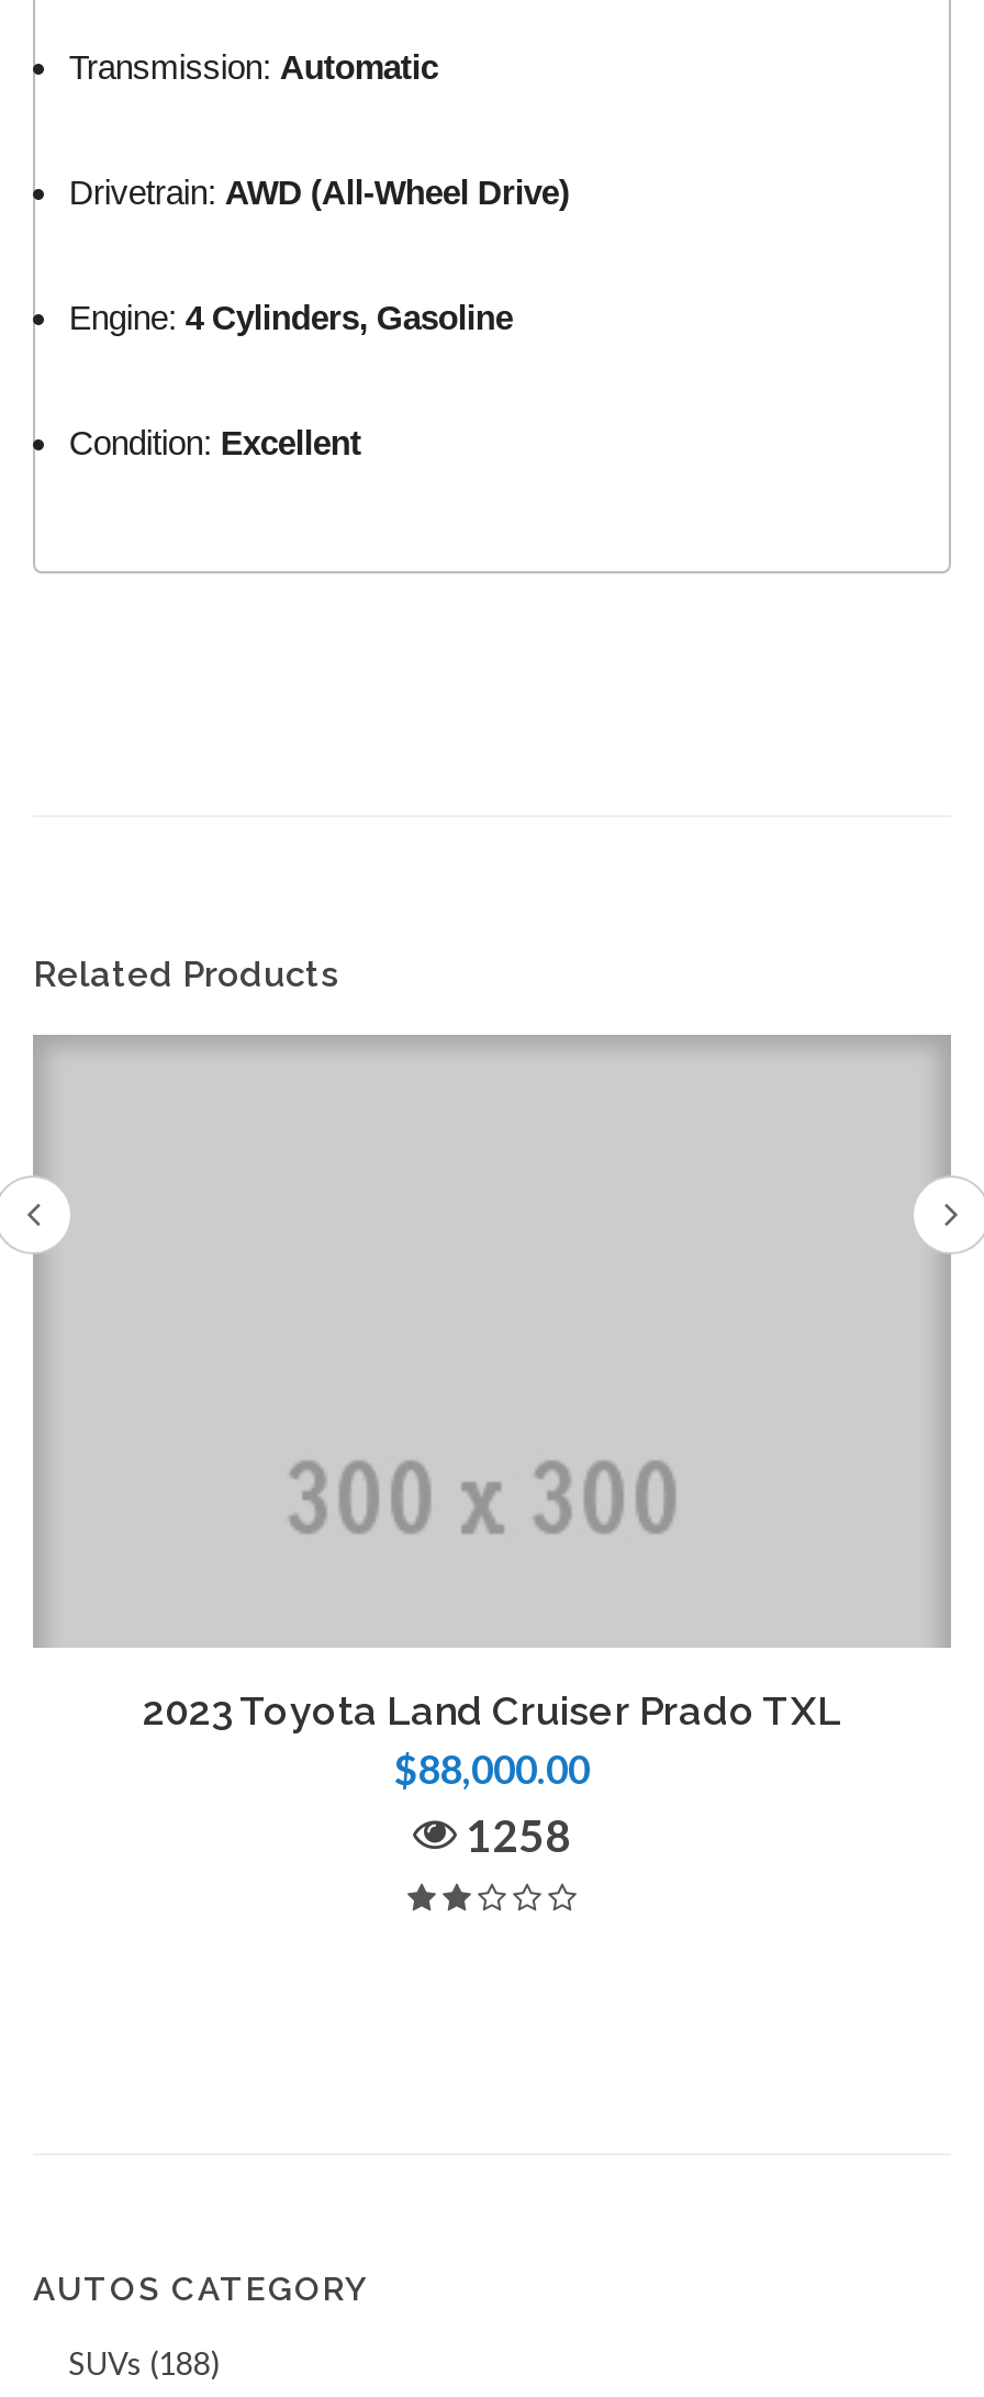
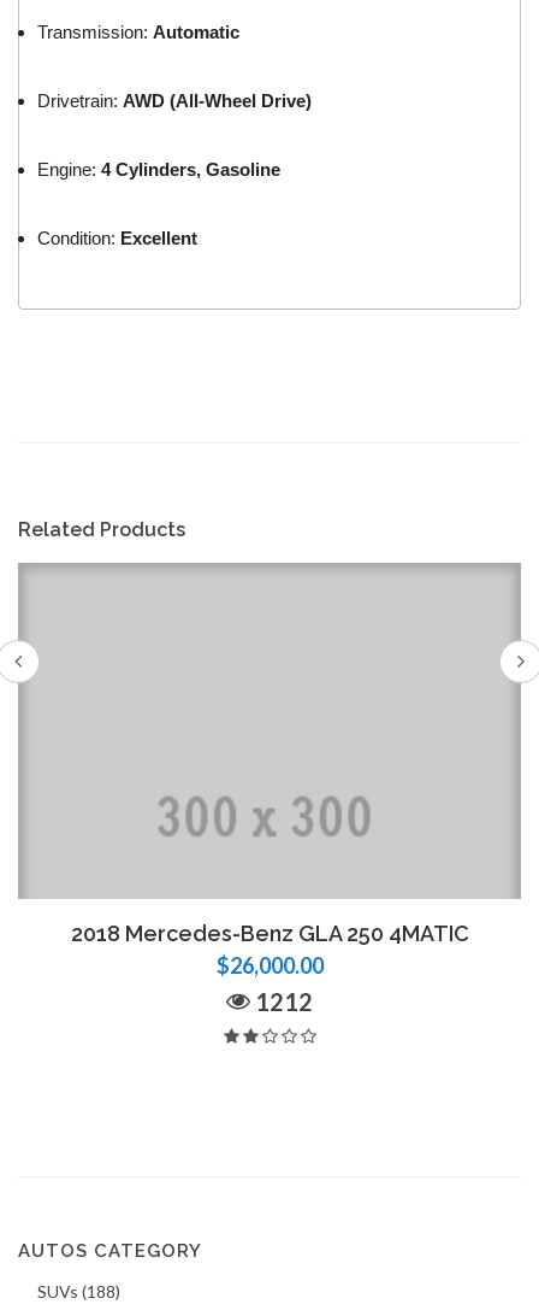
- 2023 Toyota Land Cruiser Prado TXL
- $88,000.00
- 1258
+ 2018 Mercedes-Benz GLA 250 4MATIC
+ $26,000.00
+ 1212
